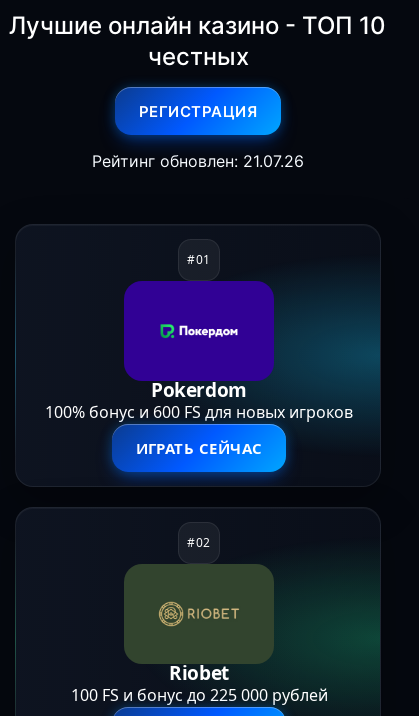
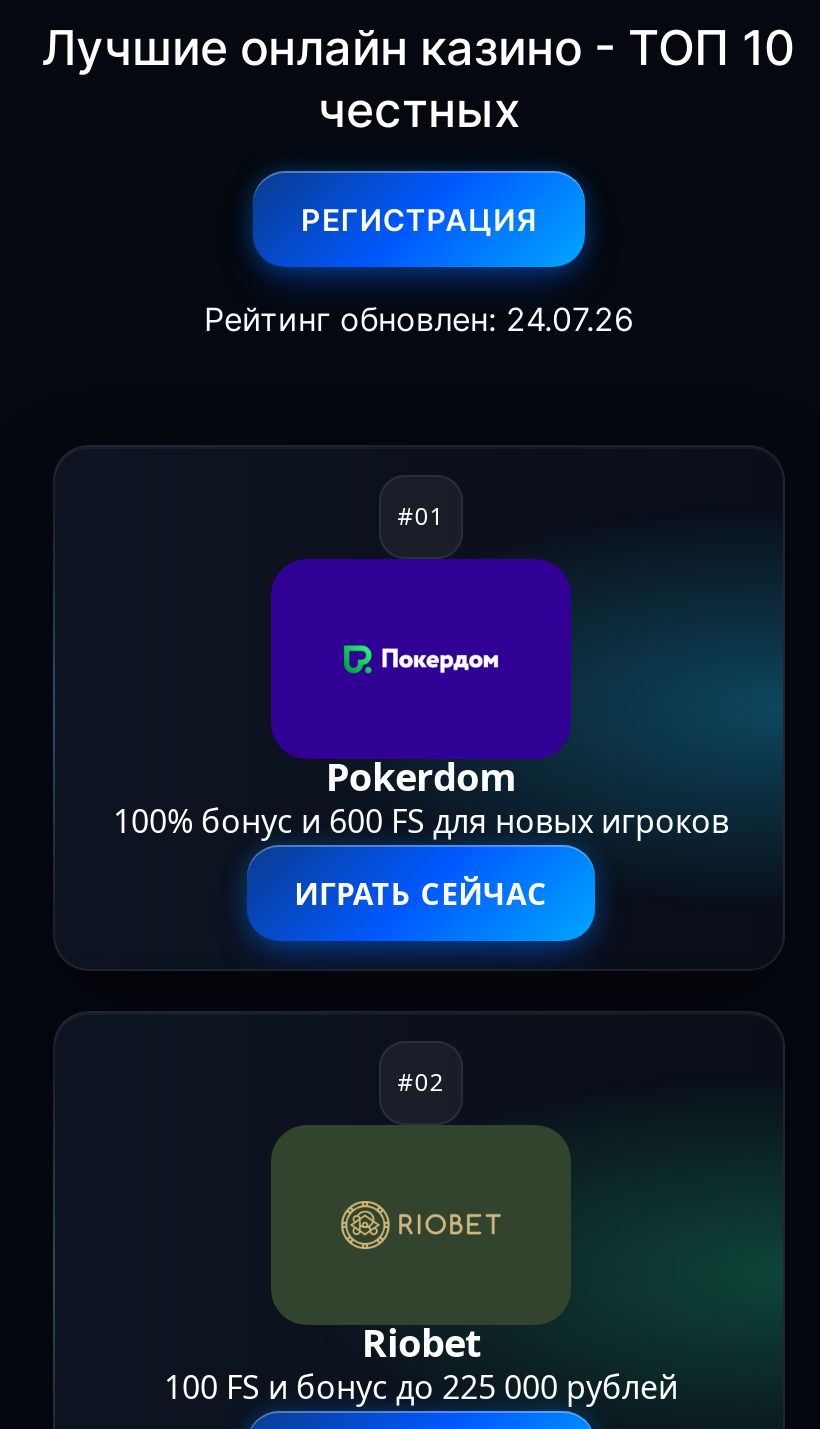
- Рейтинг обновлен: 21.07.26
+ Рейтинг обновлен: 24.07.26
